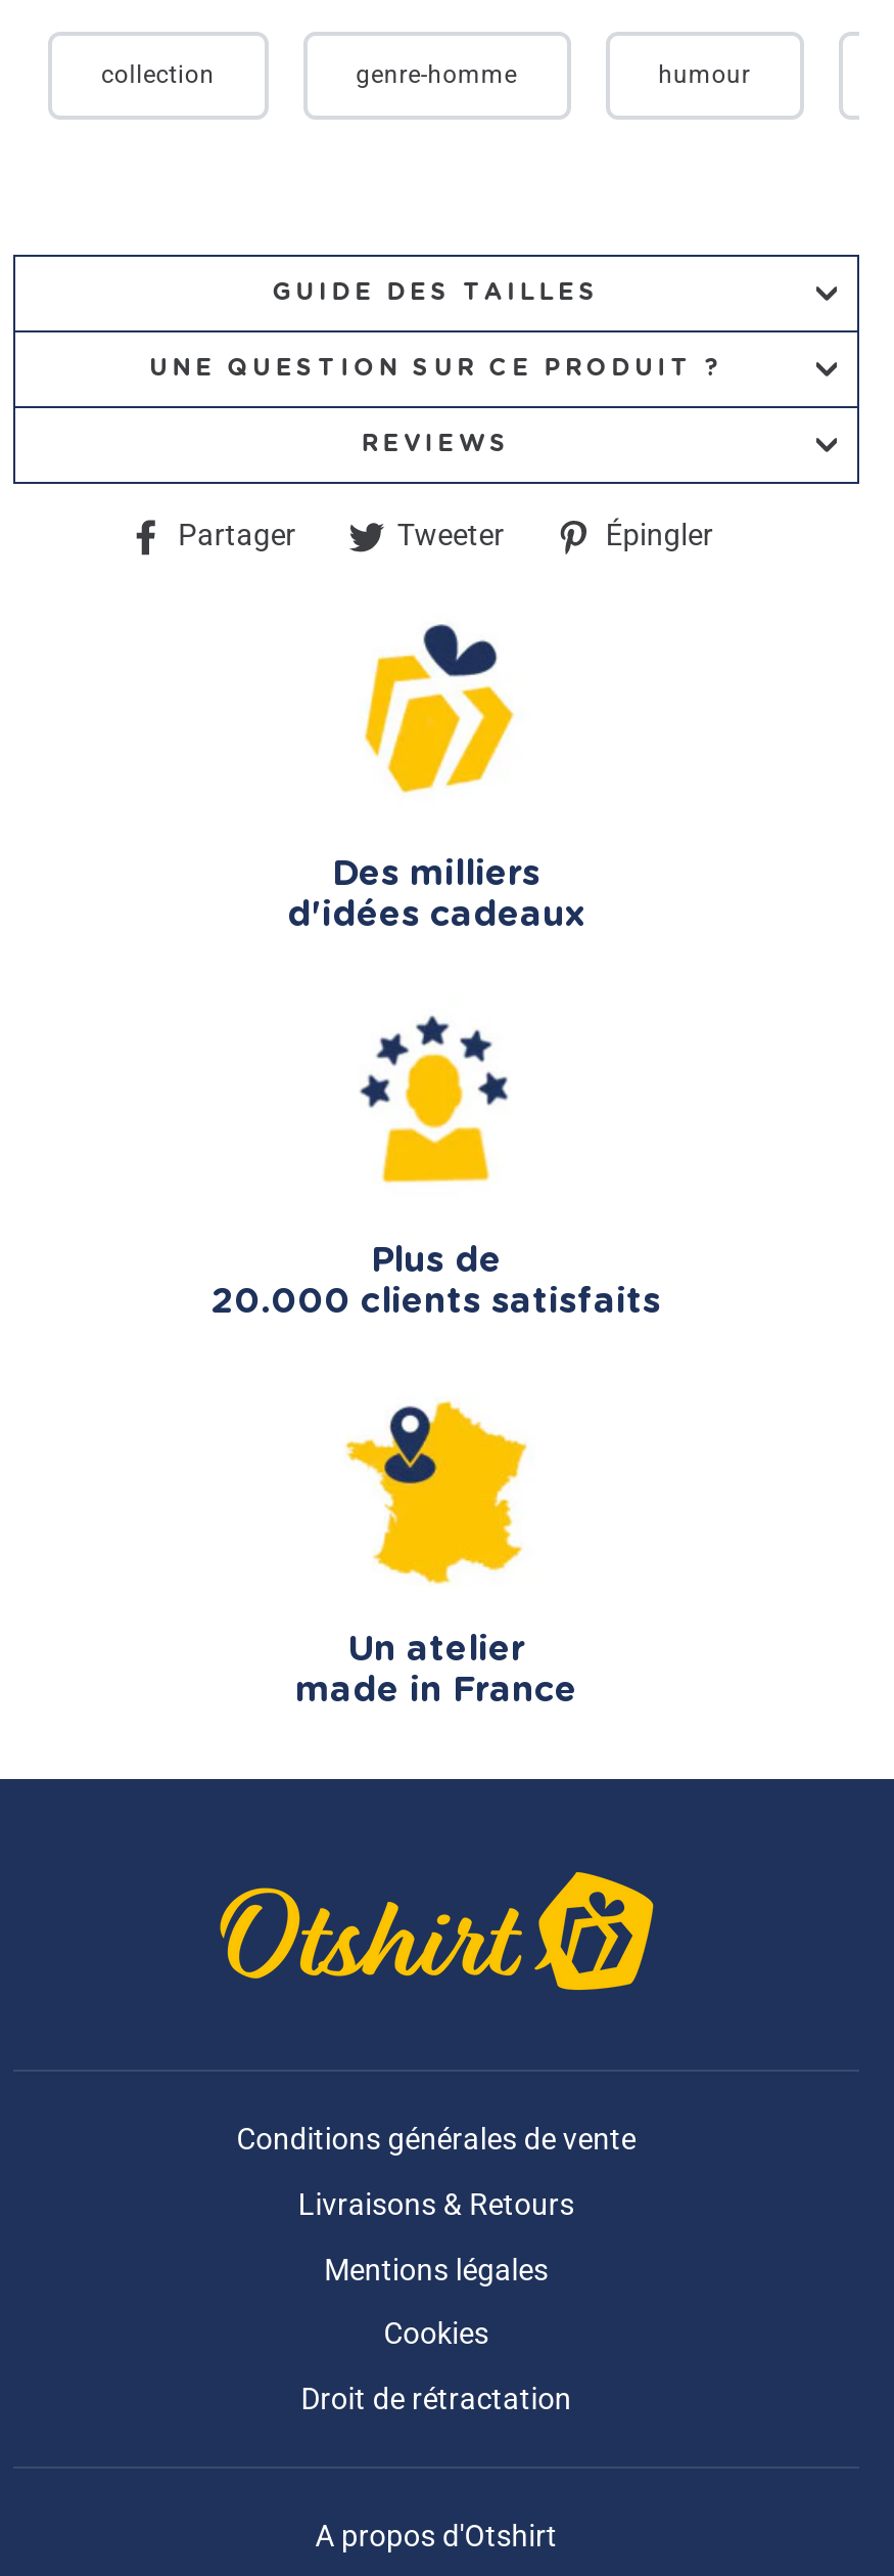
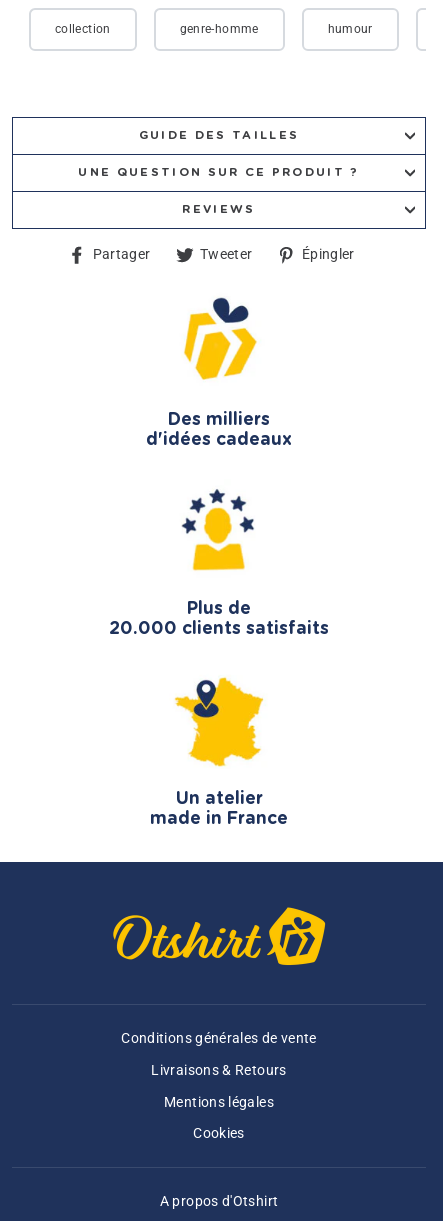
- Droit de rétractation
